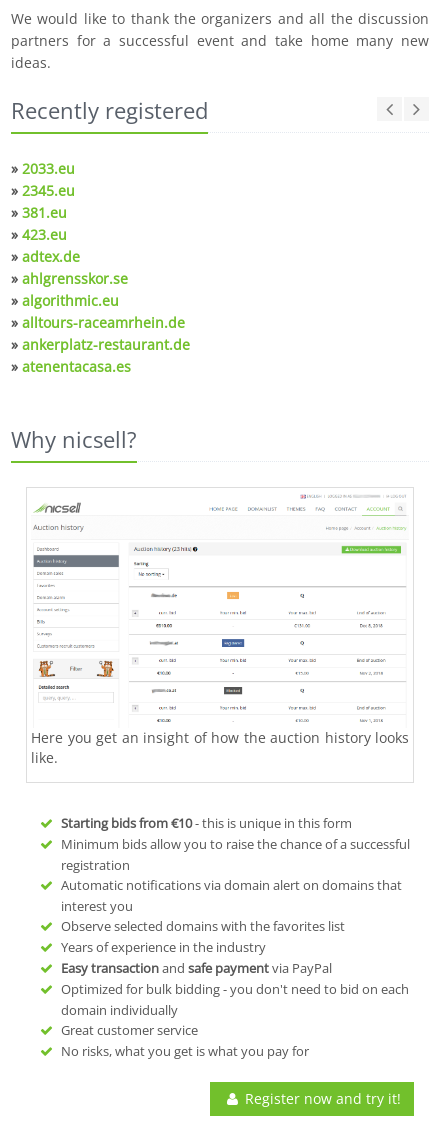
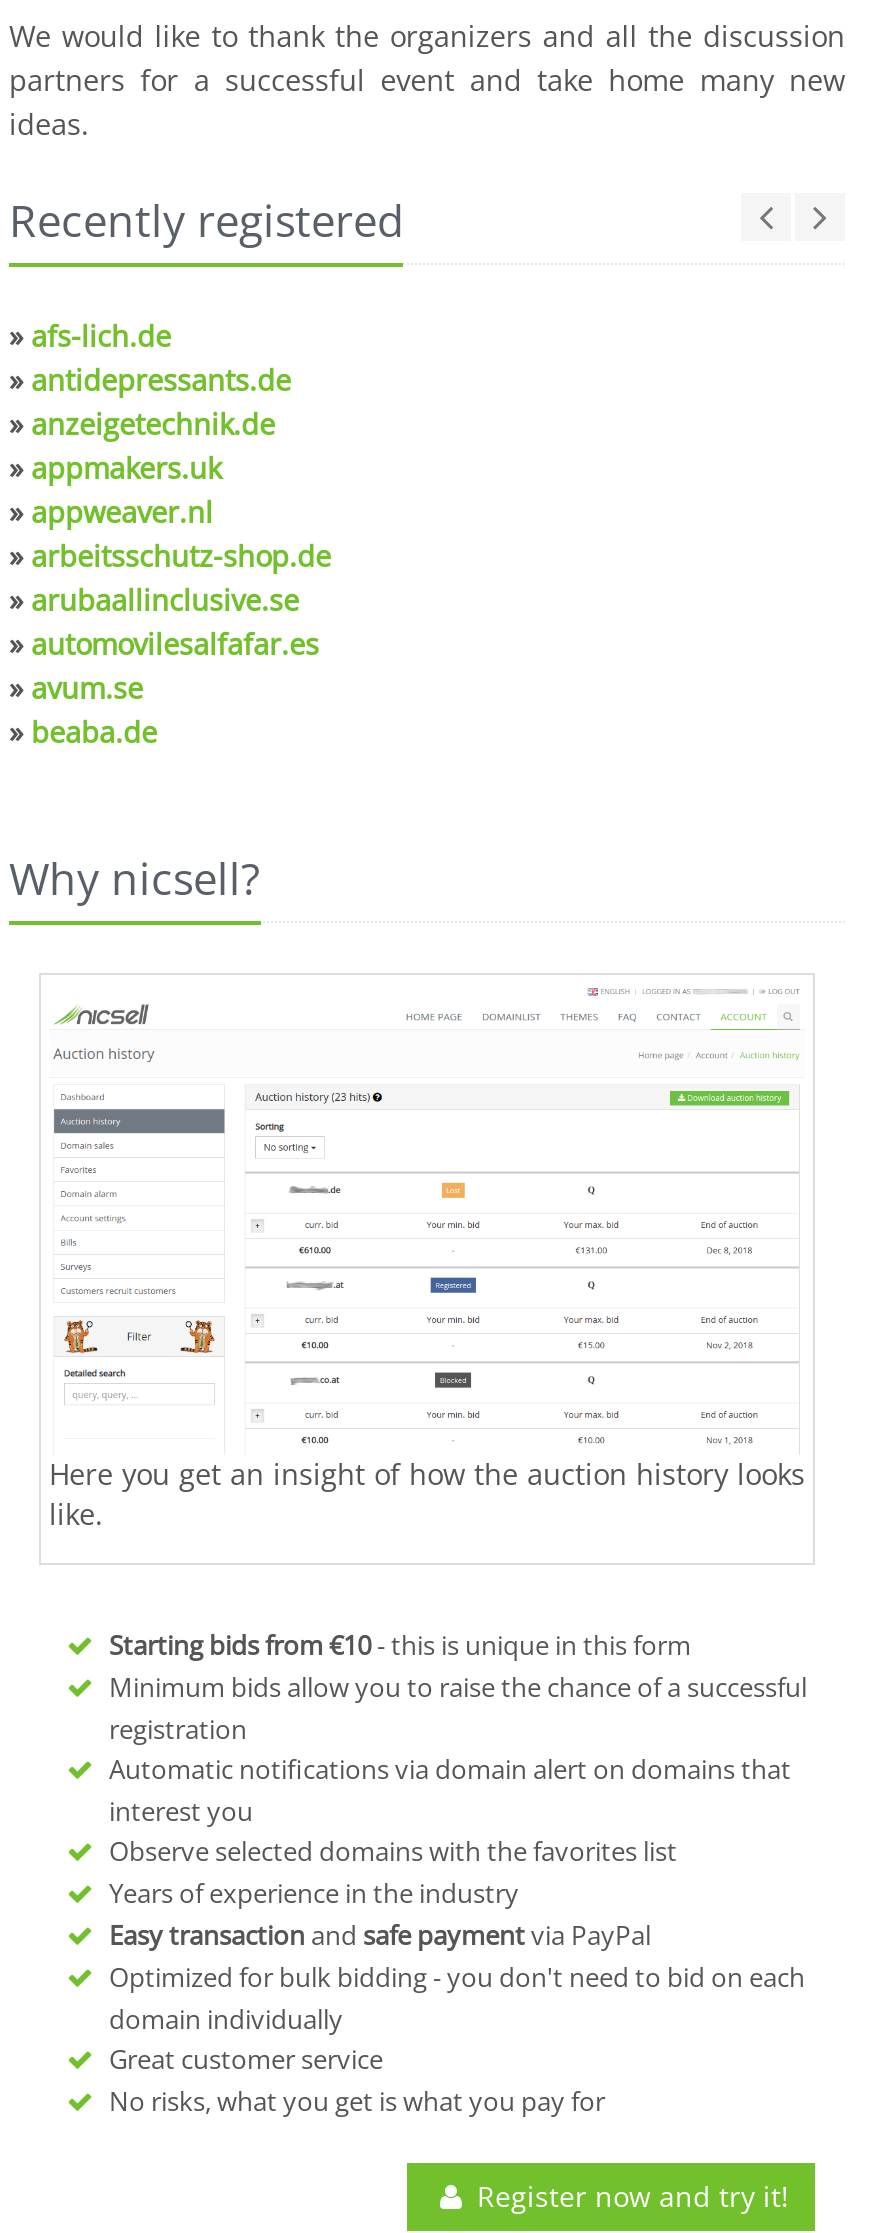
- » 2033.eu
- » 2345.eu
- » 381.eu
- » 423.eu
- » adtex.de
- » ahlgrensskor.se
- » algorithmic.eu
- » alltours-raceamrhein.de
- » ankerplatz-restaurant.de
- » atenentacasa.es
+ » afs-lich.de
+ » antidepressants.de
+ » anzeigetechnik.de
+ » appmakers.uk
+ » appweaver.nl
+ » arbeitsschutz-shop.de
+ » arubaallinclusive.se
+ » automovilesalfafar.es
+ » avum.se
+ » beaba.de
